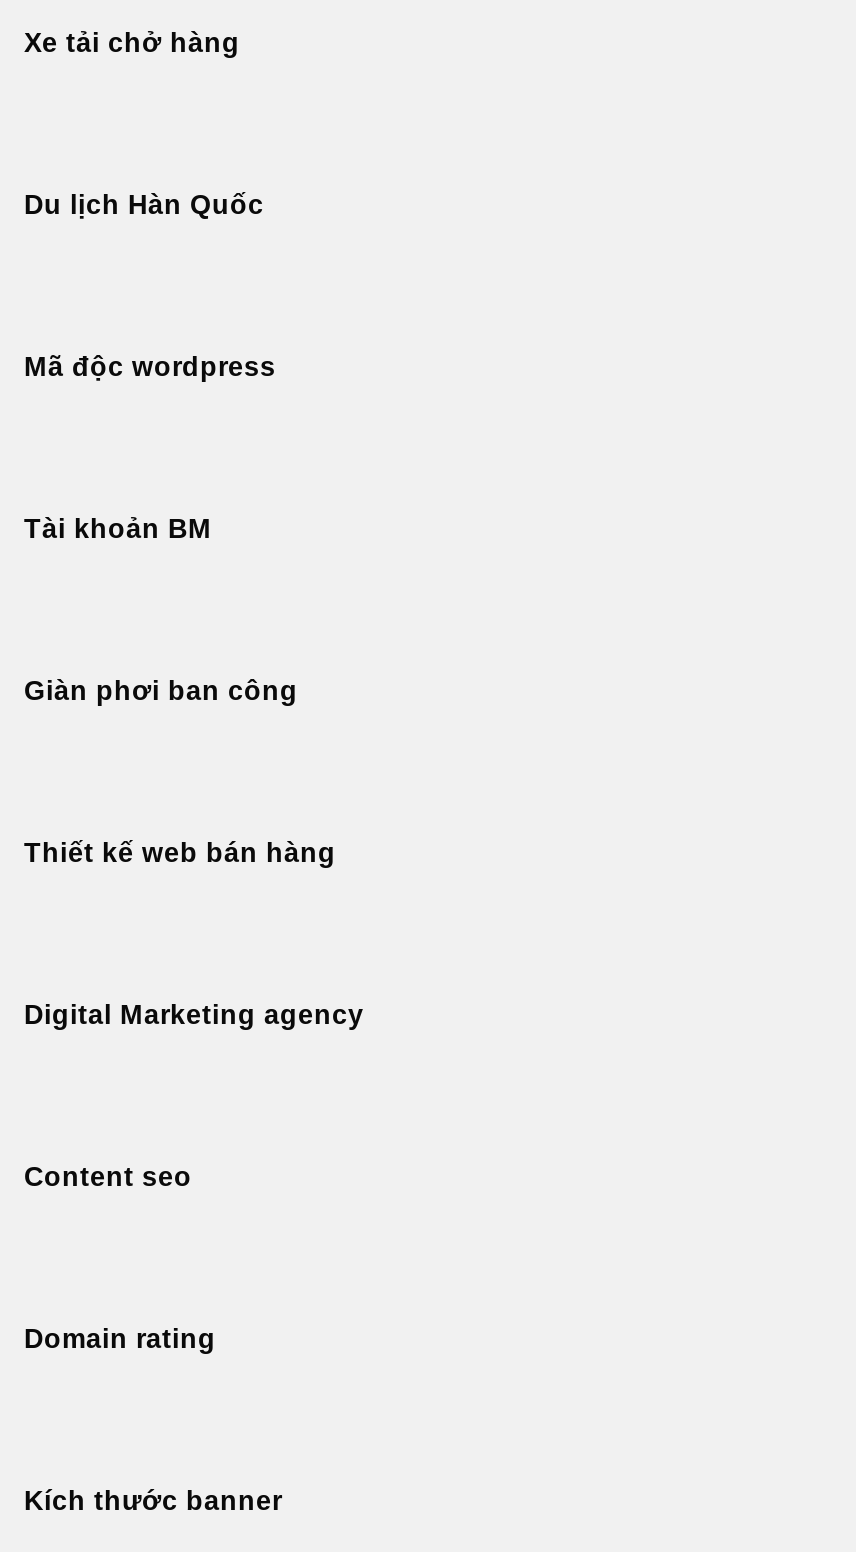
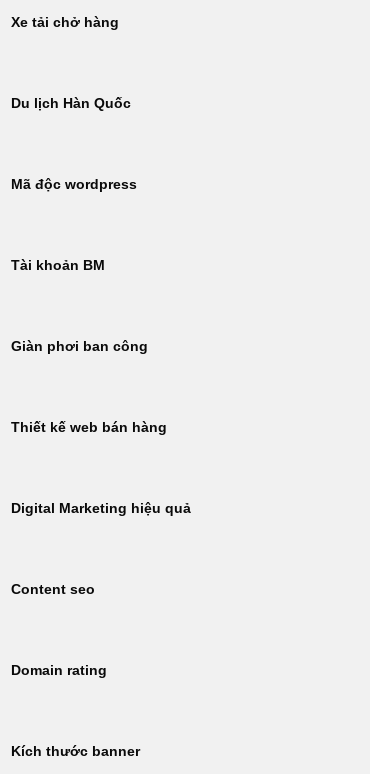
- Digital Marketing agency
+ Digital Marketing hiệu quả
